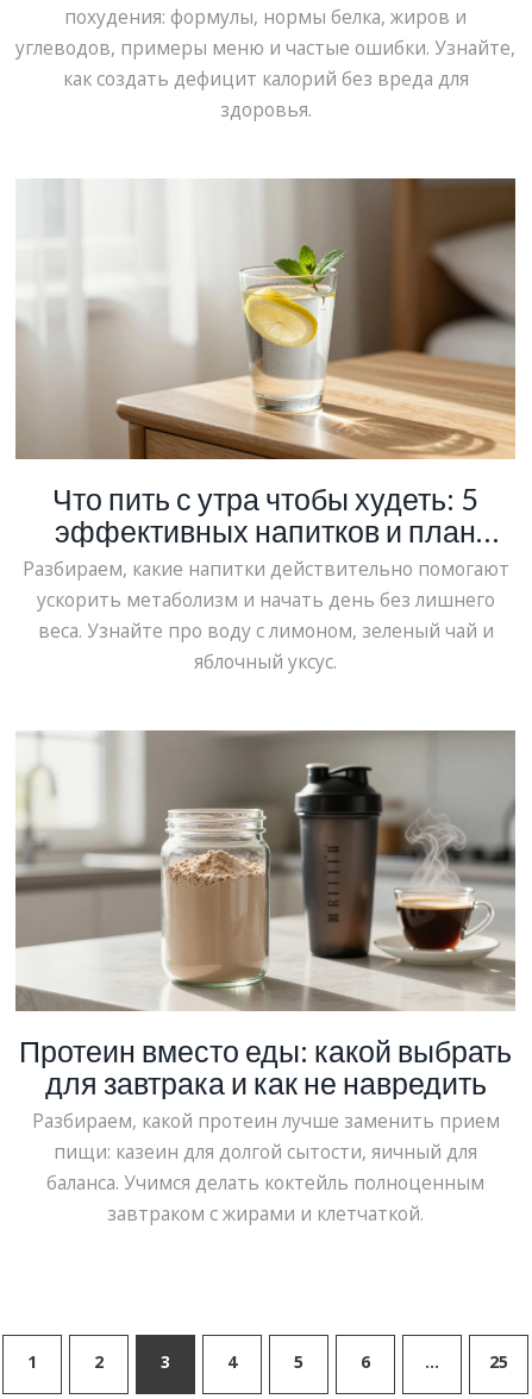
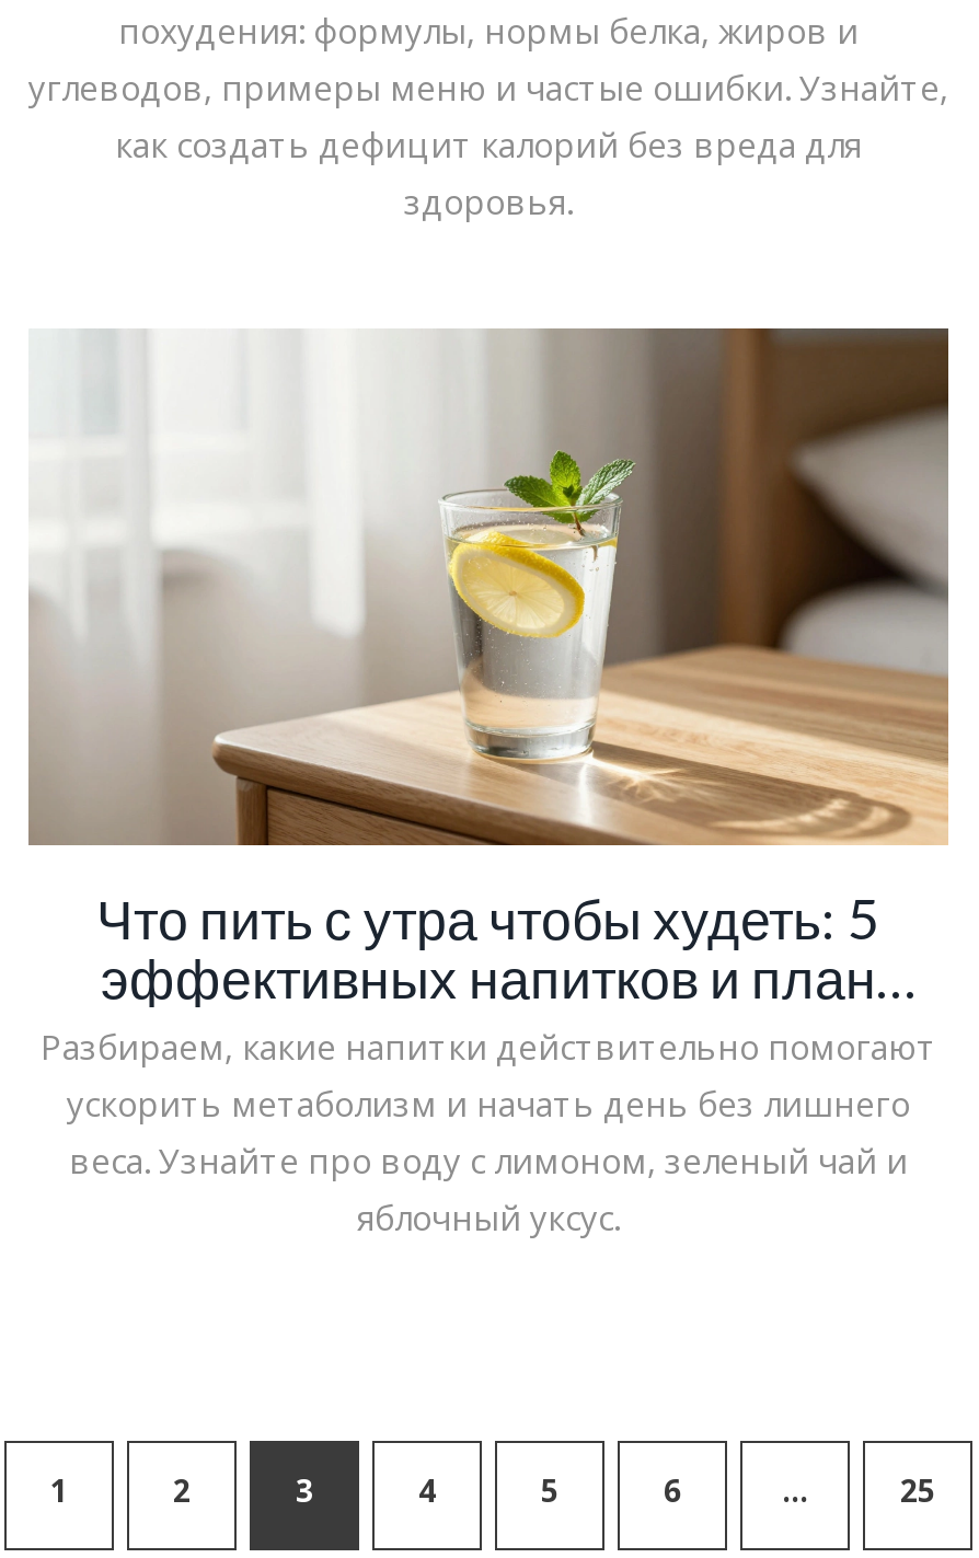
- [image]
- Протеин вместо еды: какой выбрать
- для завтрака и как не навредить
- Разбираем, какой протеин лучше заменить прием
- пищи: казеин для долгой сытости, яичный для
- баланса. Учимся делать коктейль полноценным
- завтраком с жирами и клетчаткой.
